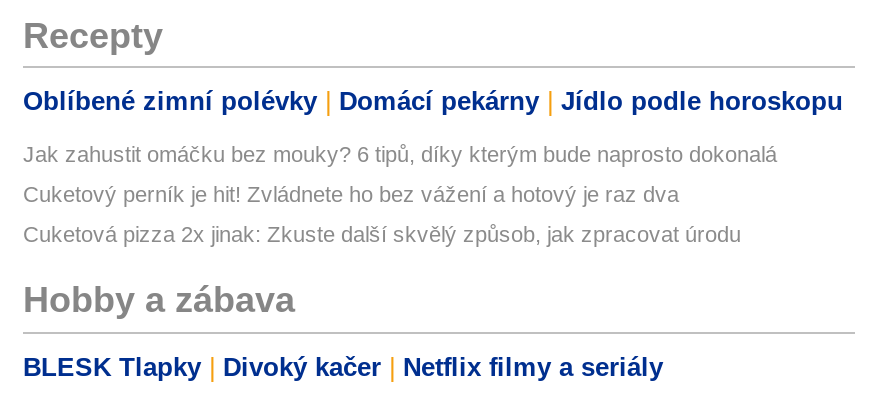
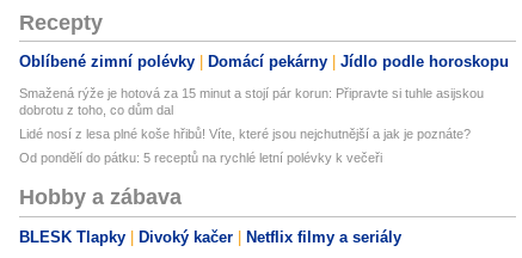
- Jak zahustit omáčku bez mouky? 6 tipů, díky kterým bude naprosto dokonalá
+ Smažená rýže je hotová za 15 minut a stojí pár korun: Připravte si tuhle asijskou
+ dobrotu z toho, co dům dal

- Cuketový perník je hit! Zvládnete ho bez vážení a hotový je raz dva
+ Lidé nosí z lesa plné koše hřibů! Víte, které jsou nejchutnější a jak je poznáte?

- Cuketová pizza 2x jinak: Zkuste další skvělý způsob, jak zpracovat úrodu
+ Od pondělí do pátku: 5 receptů na rychlé letní polévky k večeři
